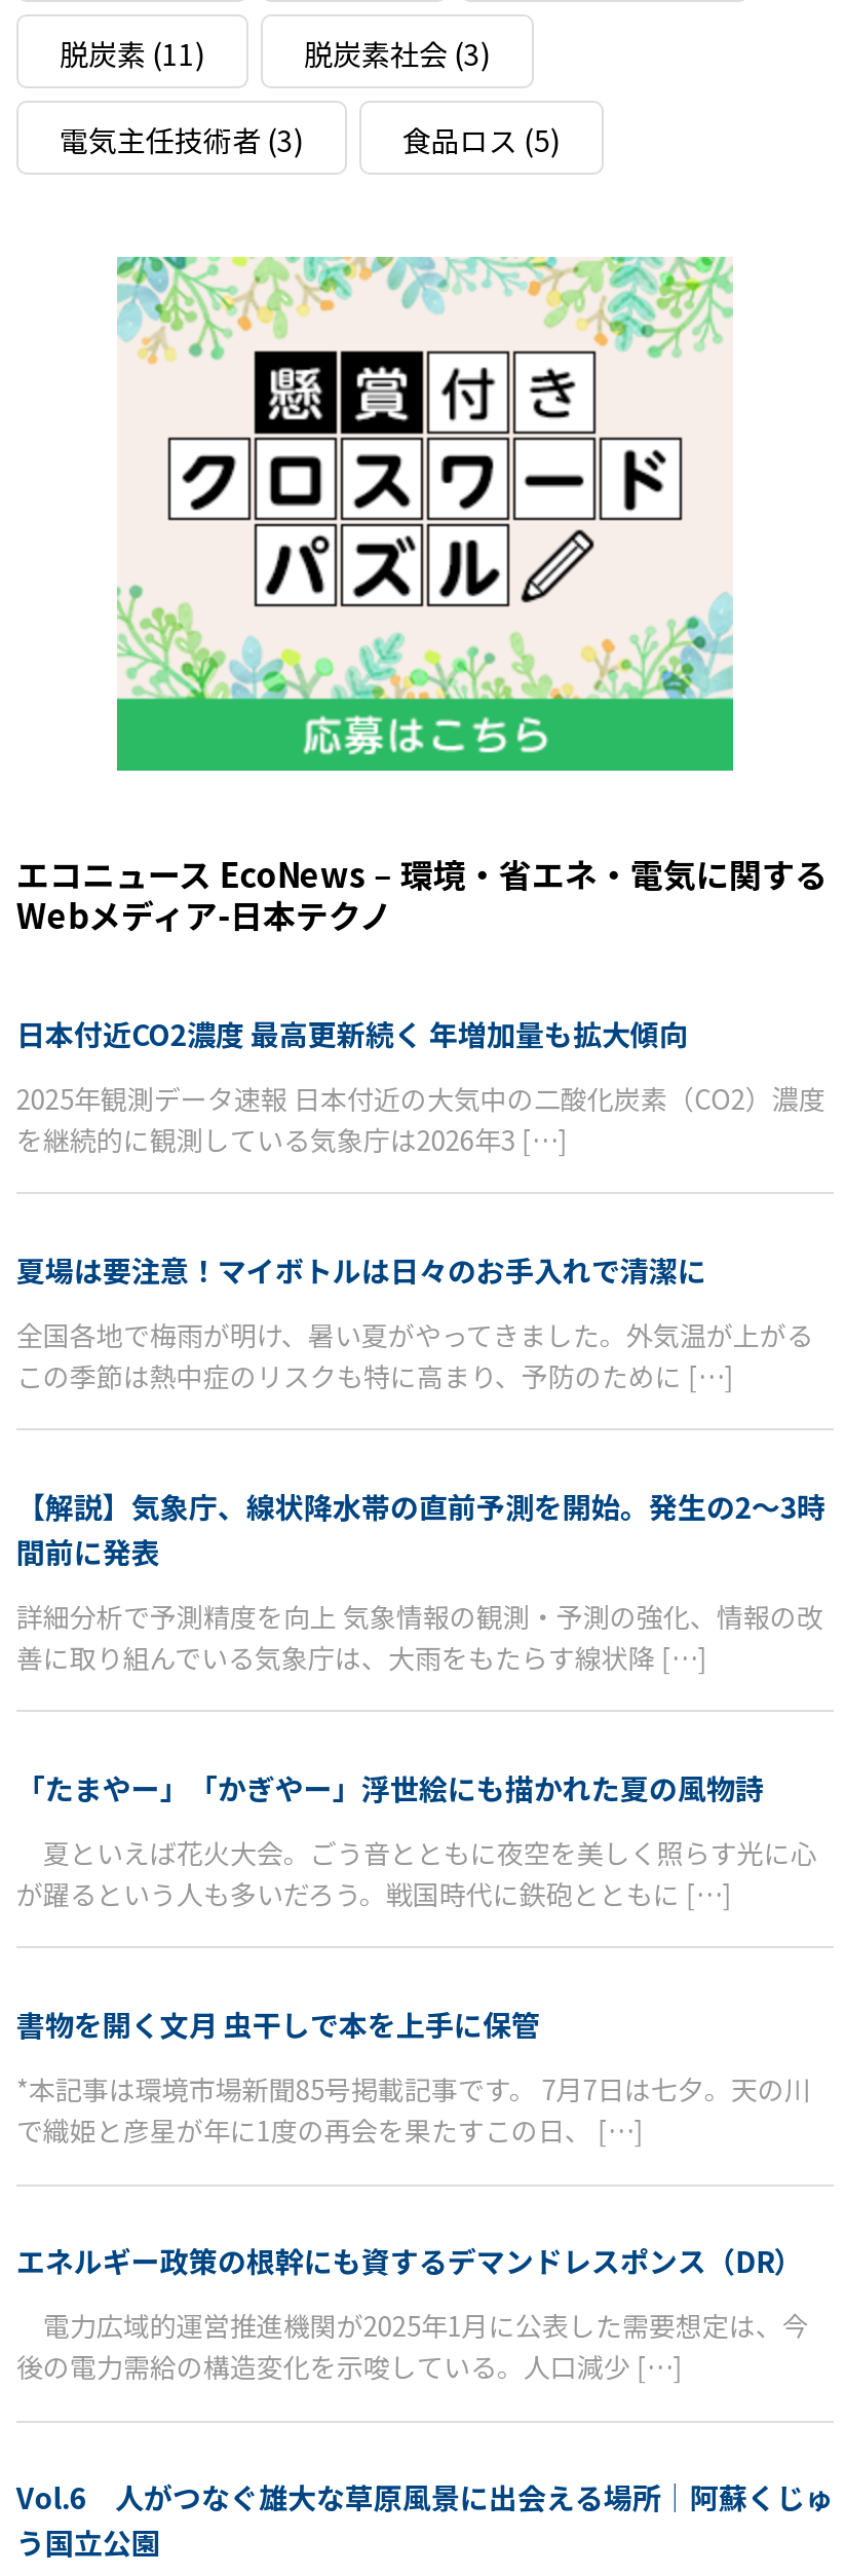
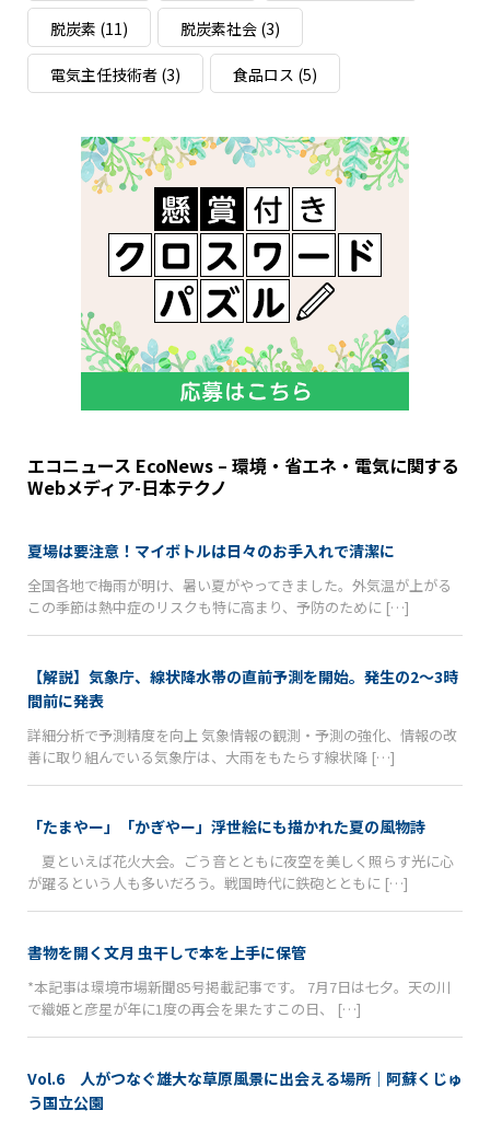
- 日本付近CO2濃度 最高更新続く 年増加量も拡大傾向
- 2025年観測データ速報 日本付近の大気中の二酸化炭素（CO2）濃度
- を継続的に観測している気象庁は2026年3 […]

- エネルギー政策の根幹にも資するデマンドレスポンス（DR）
- 電力広域的運営推進機関が2025年1月に公表した需要想定は、今
- 後の電力需給の構造変化を示唆している。人口減少 […]
